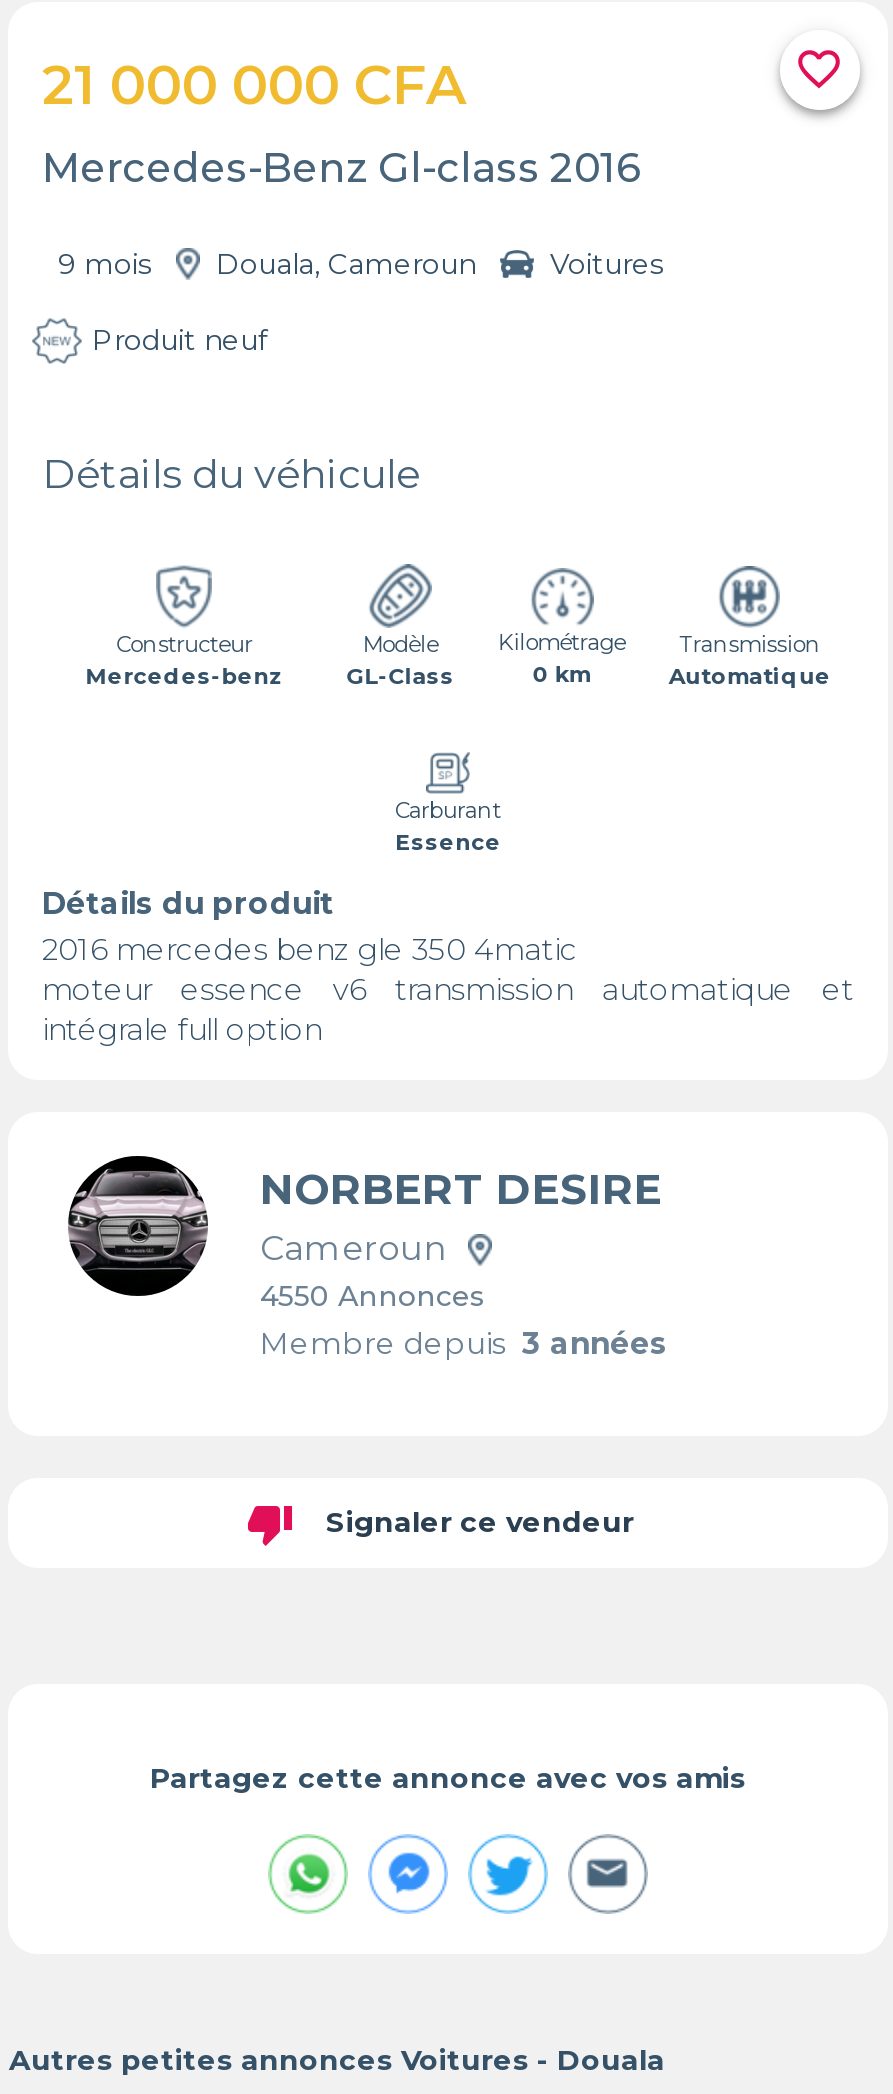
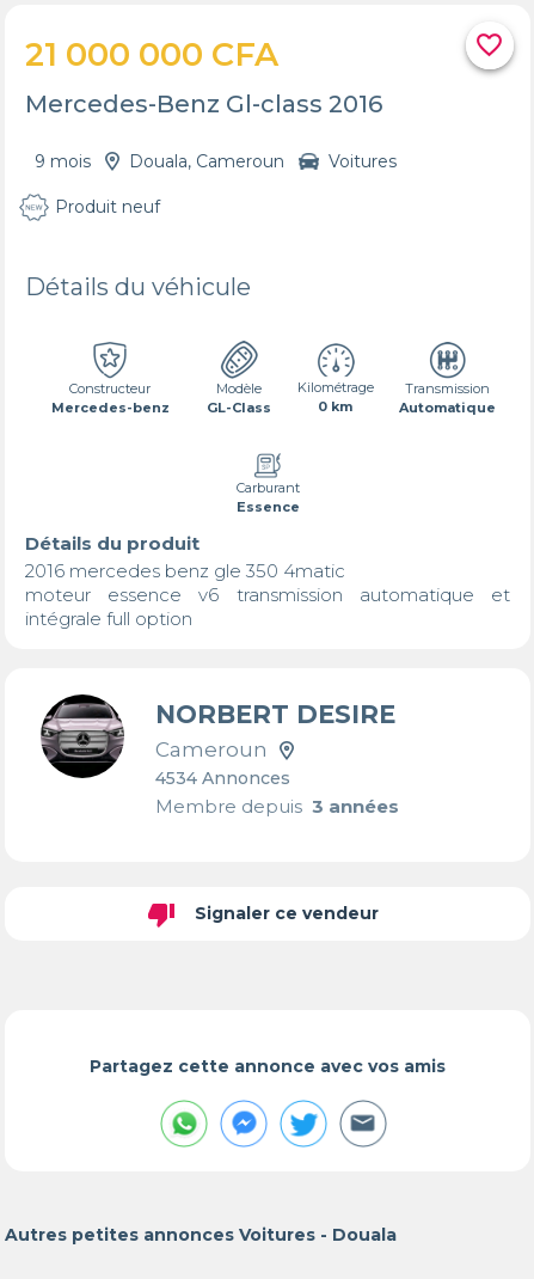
- 4550 Annonces
+ 4534 Annonces
